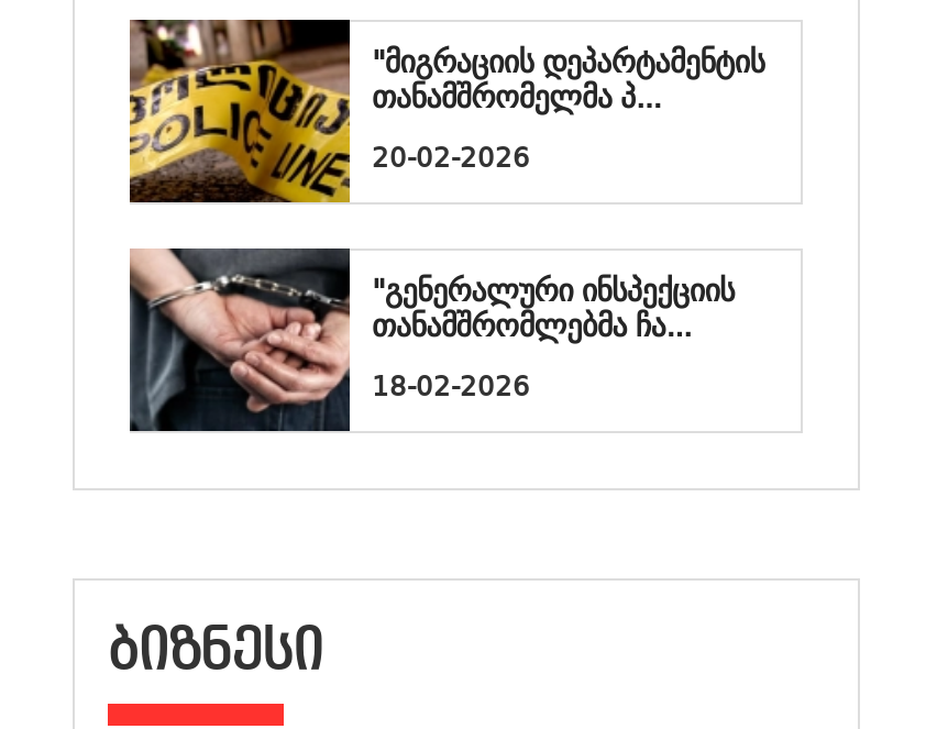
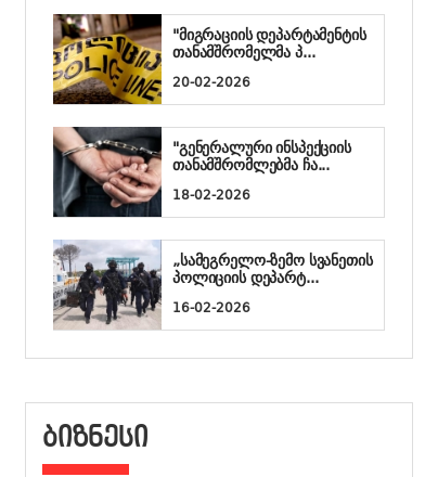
+ [image]
+ „სამეგრელო-ზემო სვანეთის
+ პოლიციის დეპარტ...
+ 16-02-2026
